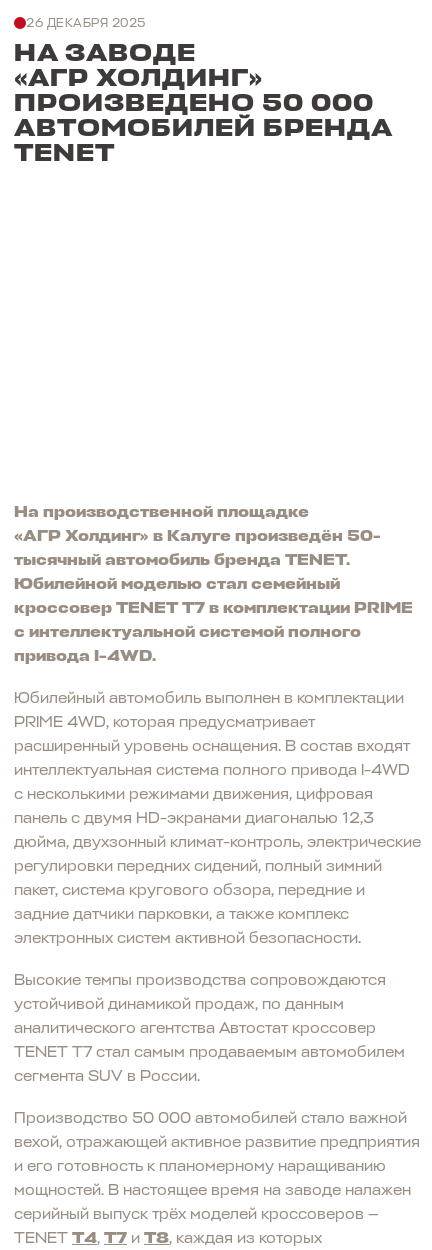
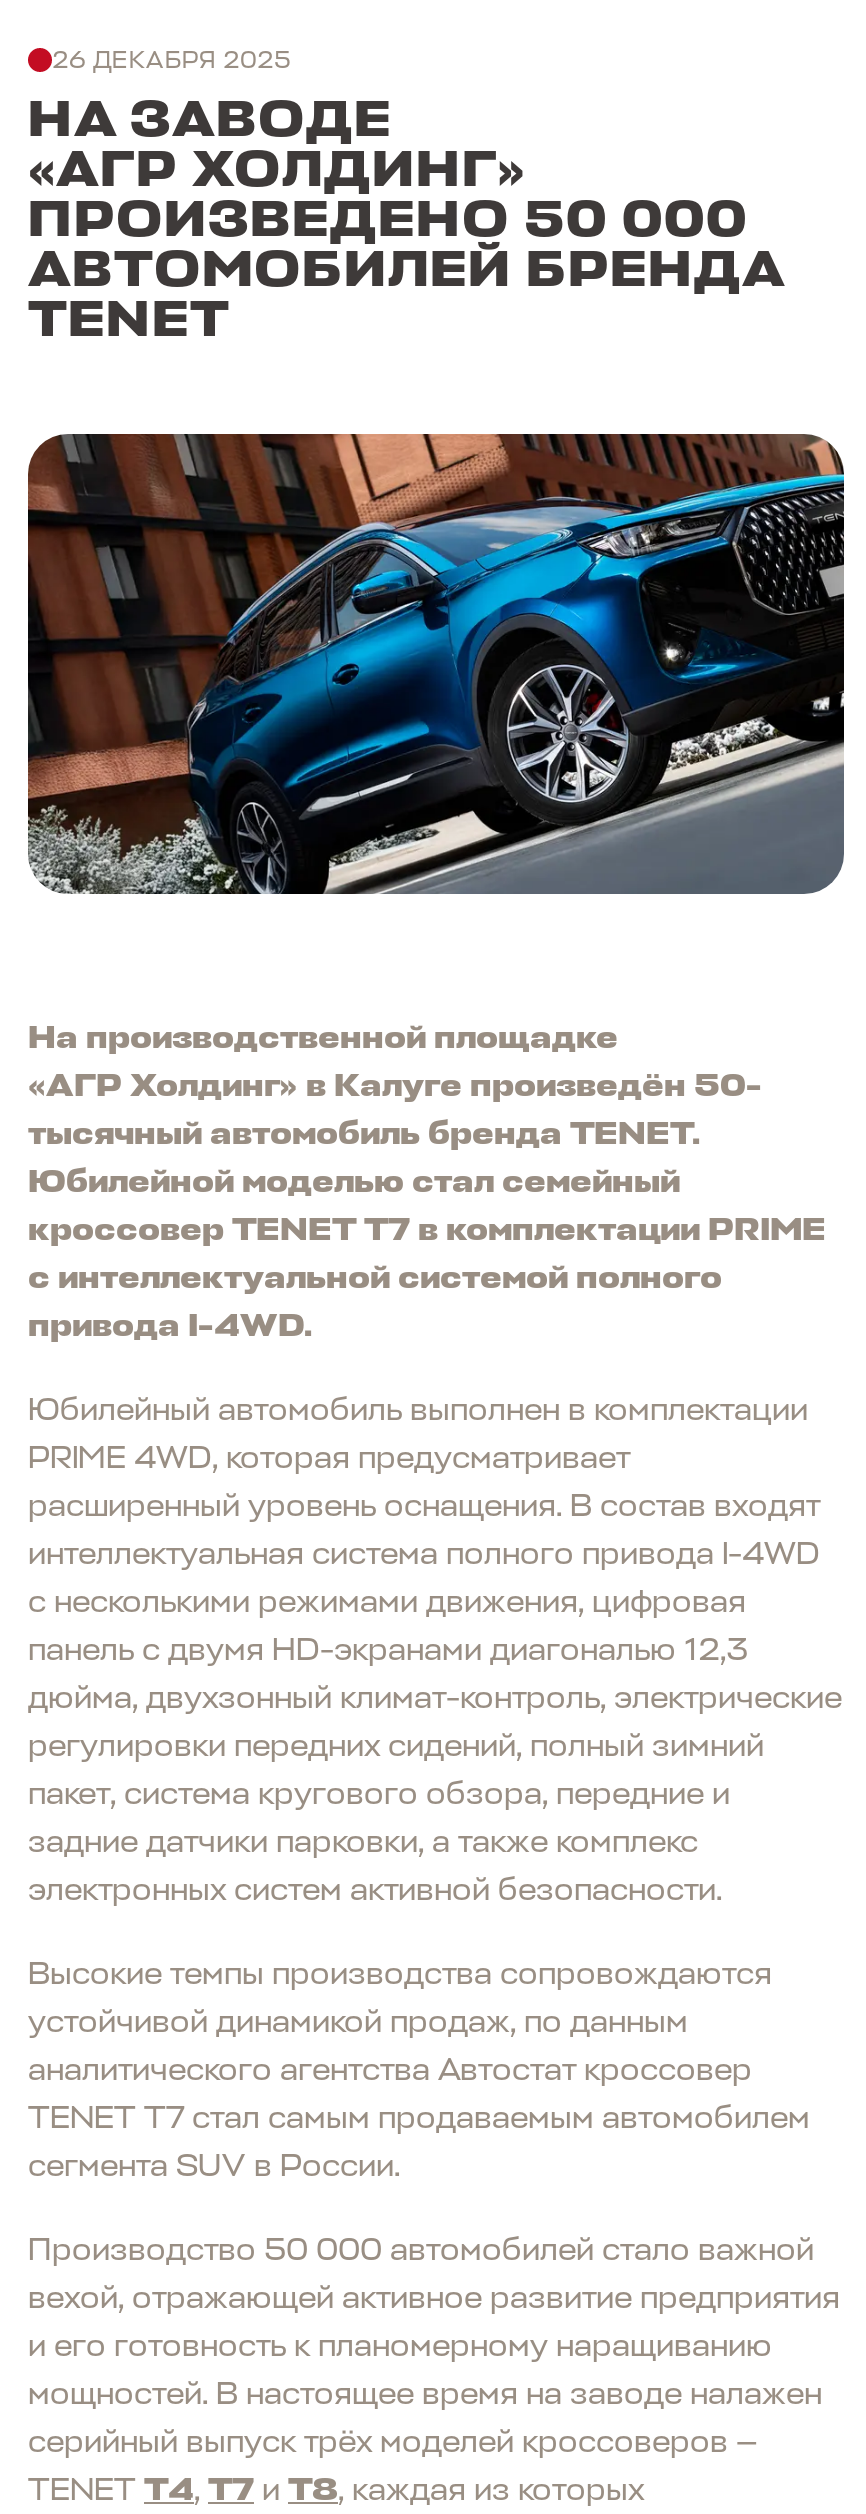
+ [image]
